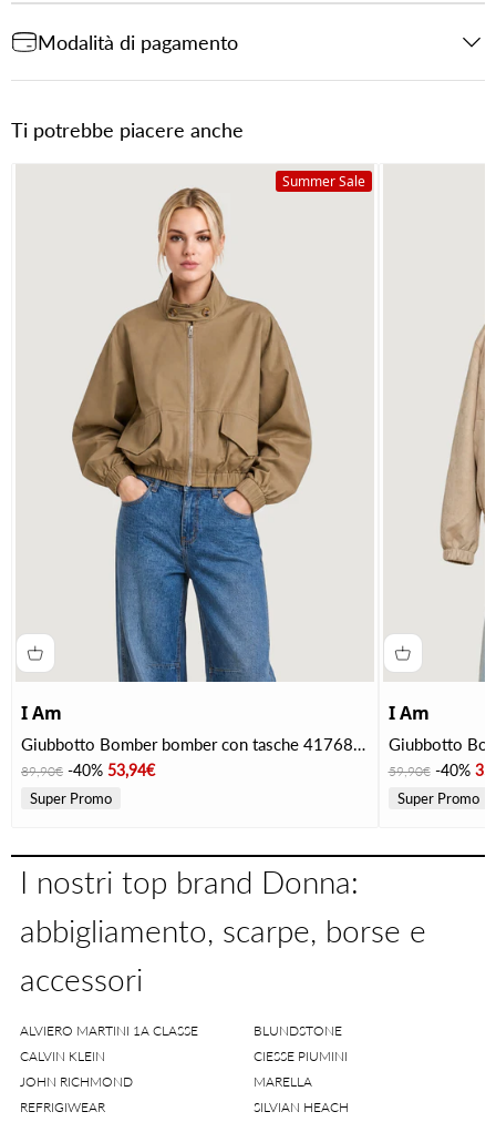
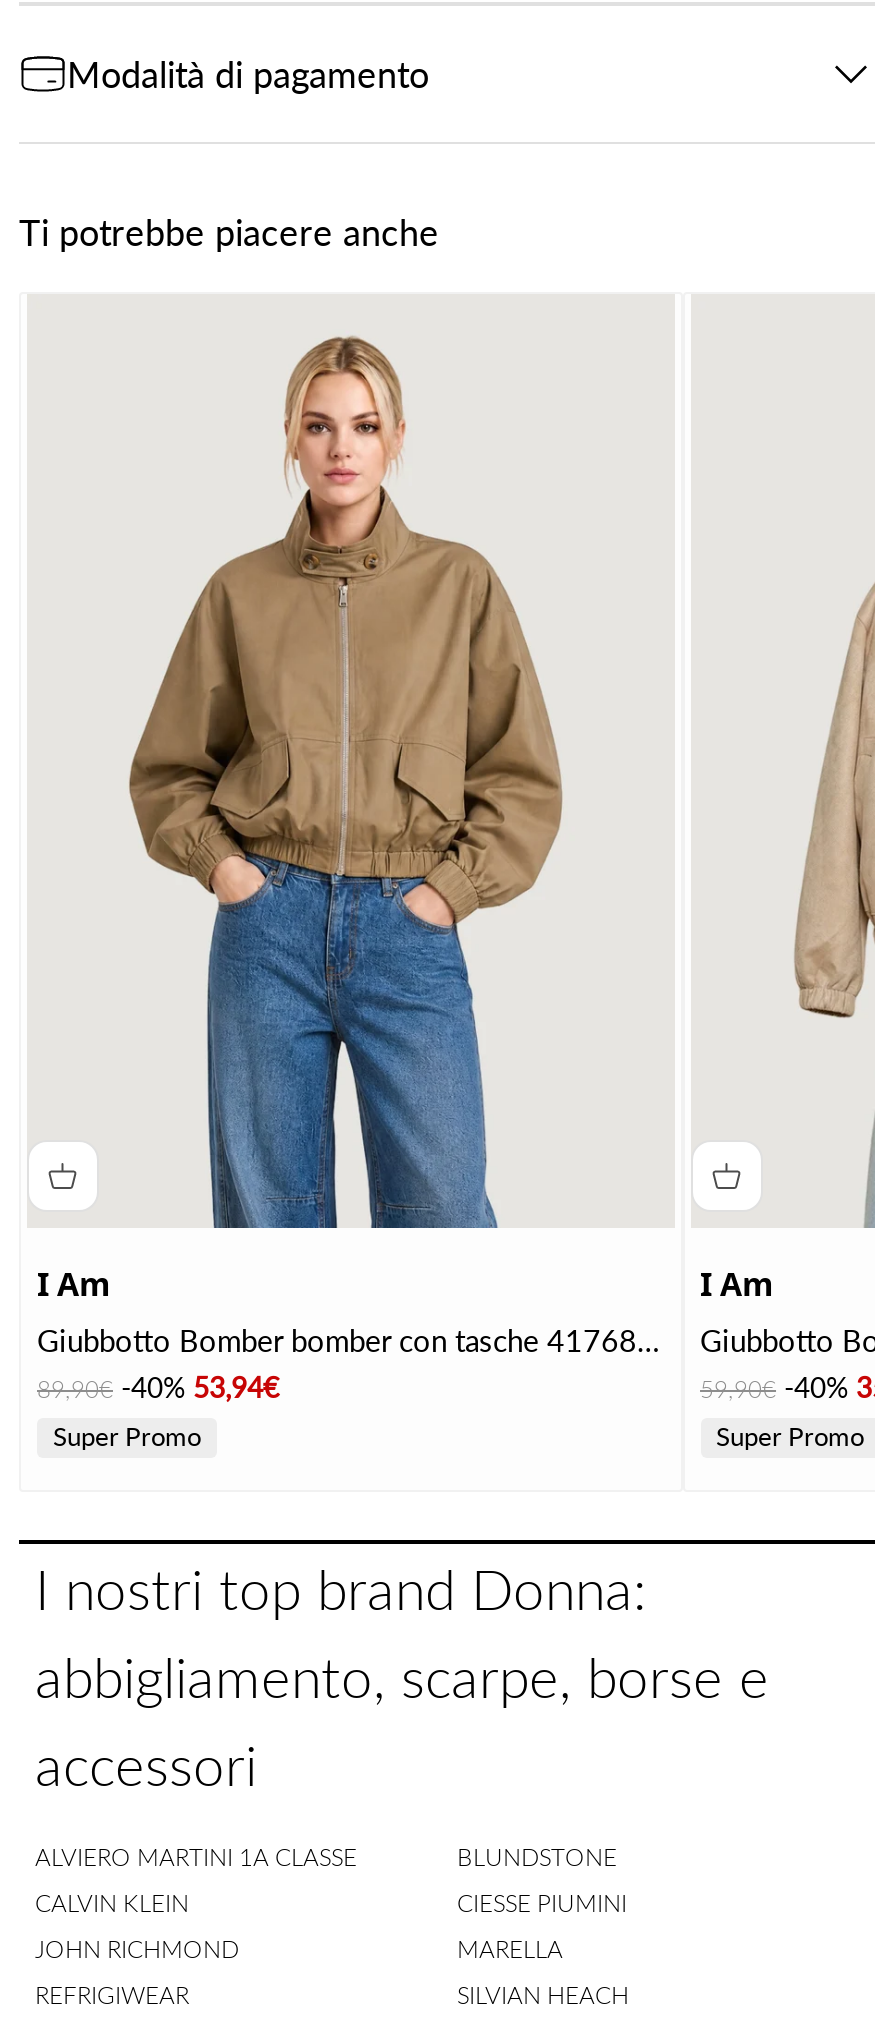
- Summer Sale
